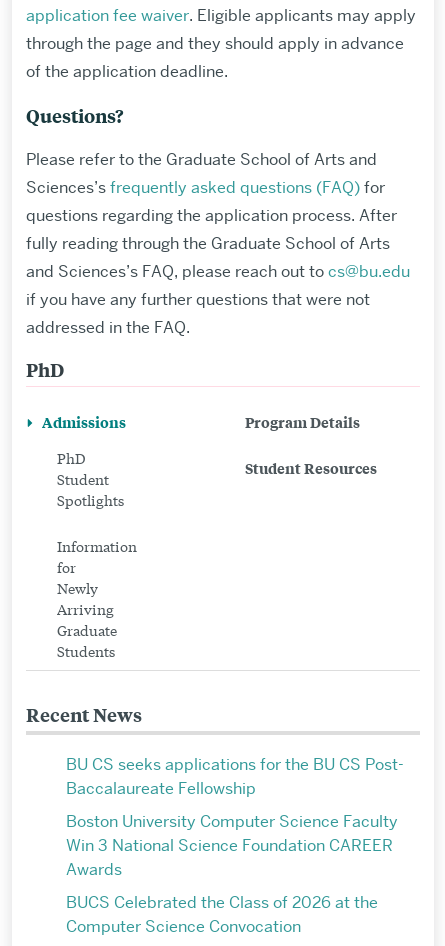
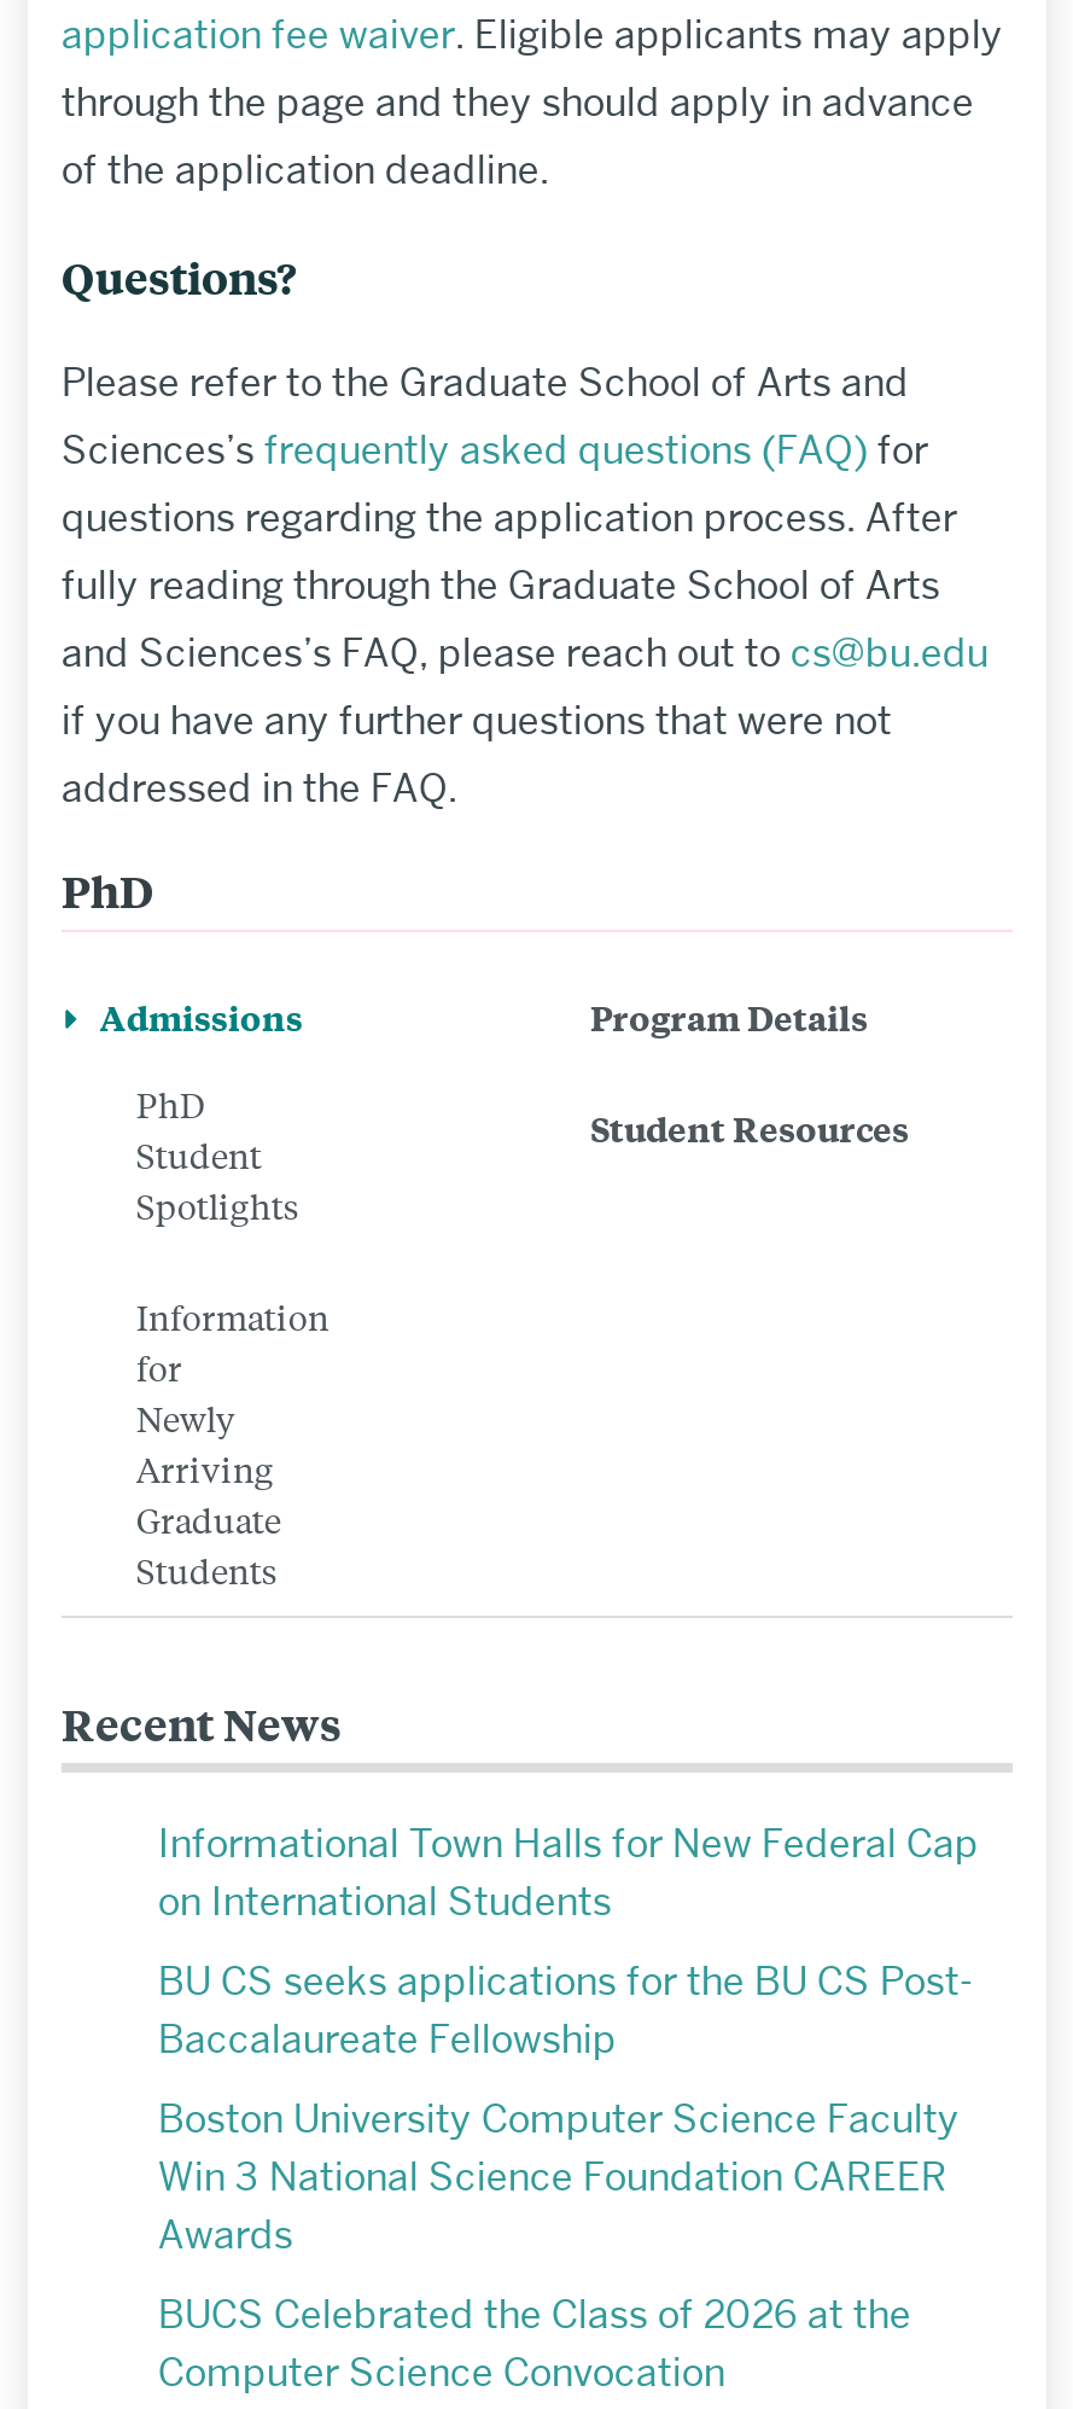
+ Informational Town Halls for New Federal Cap
+ on International Students
